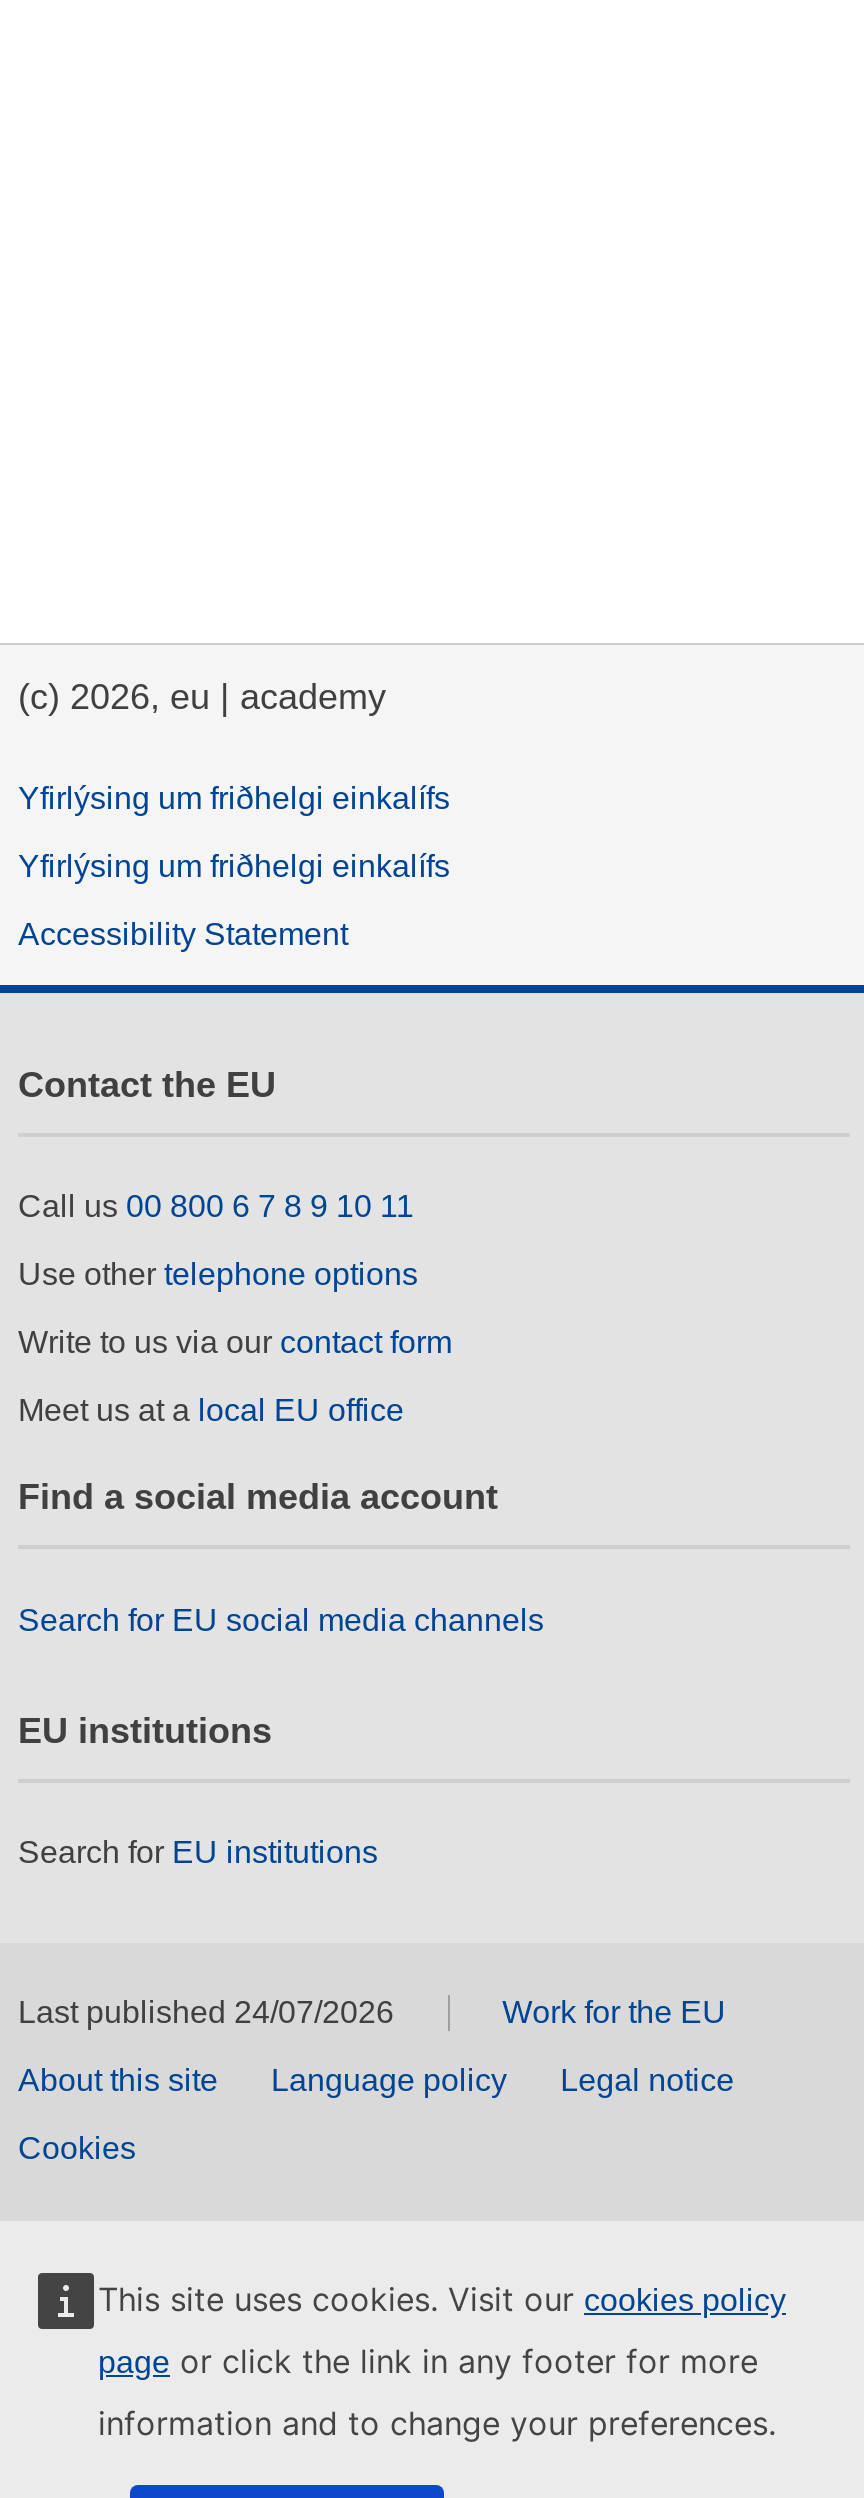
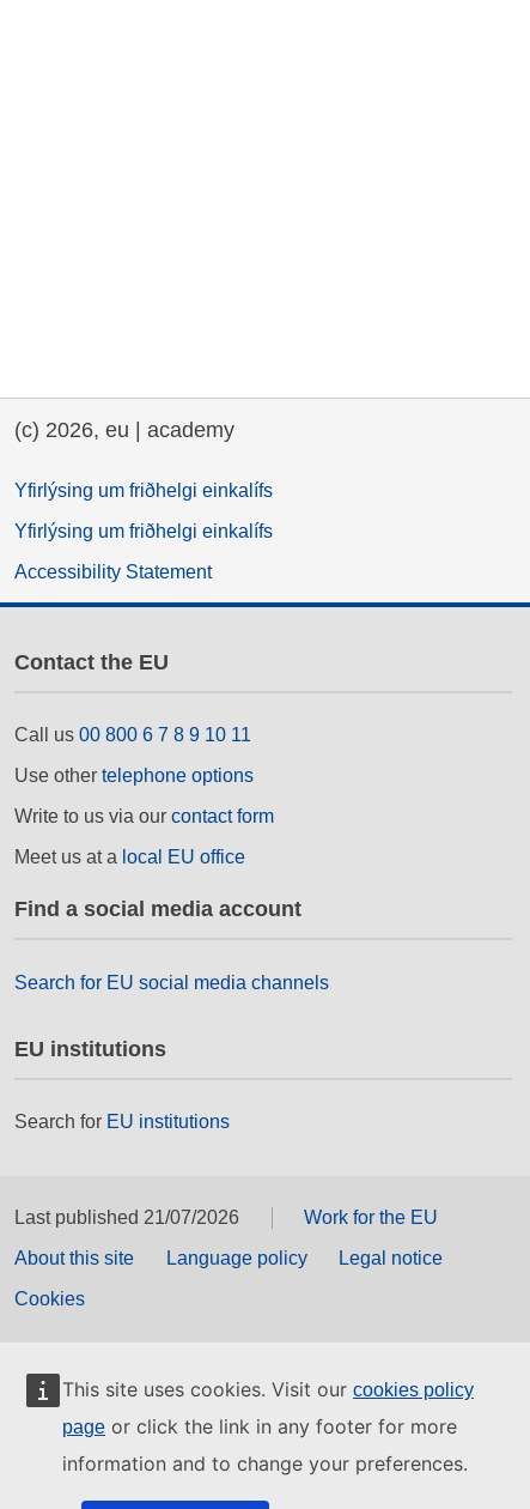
- Last published 24/07/2026
+ Last published 21/07/2026
